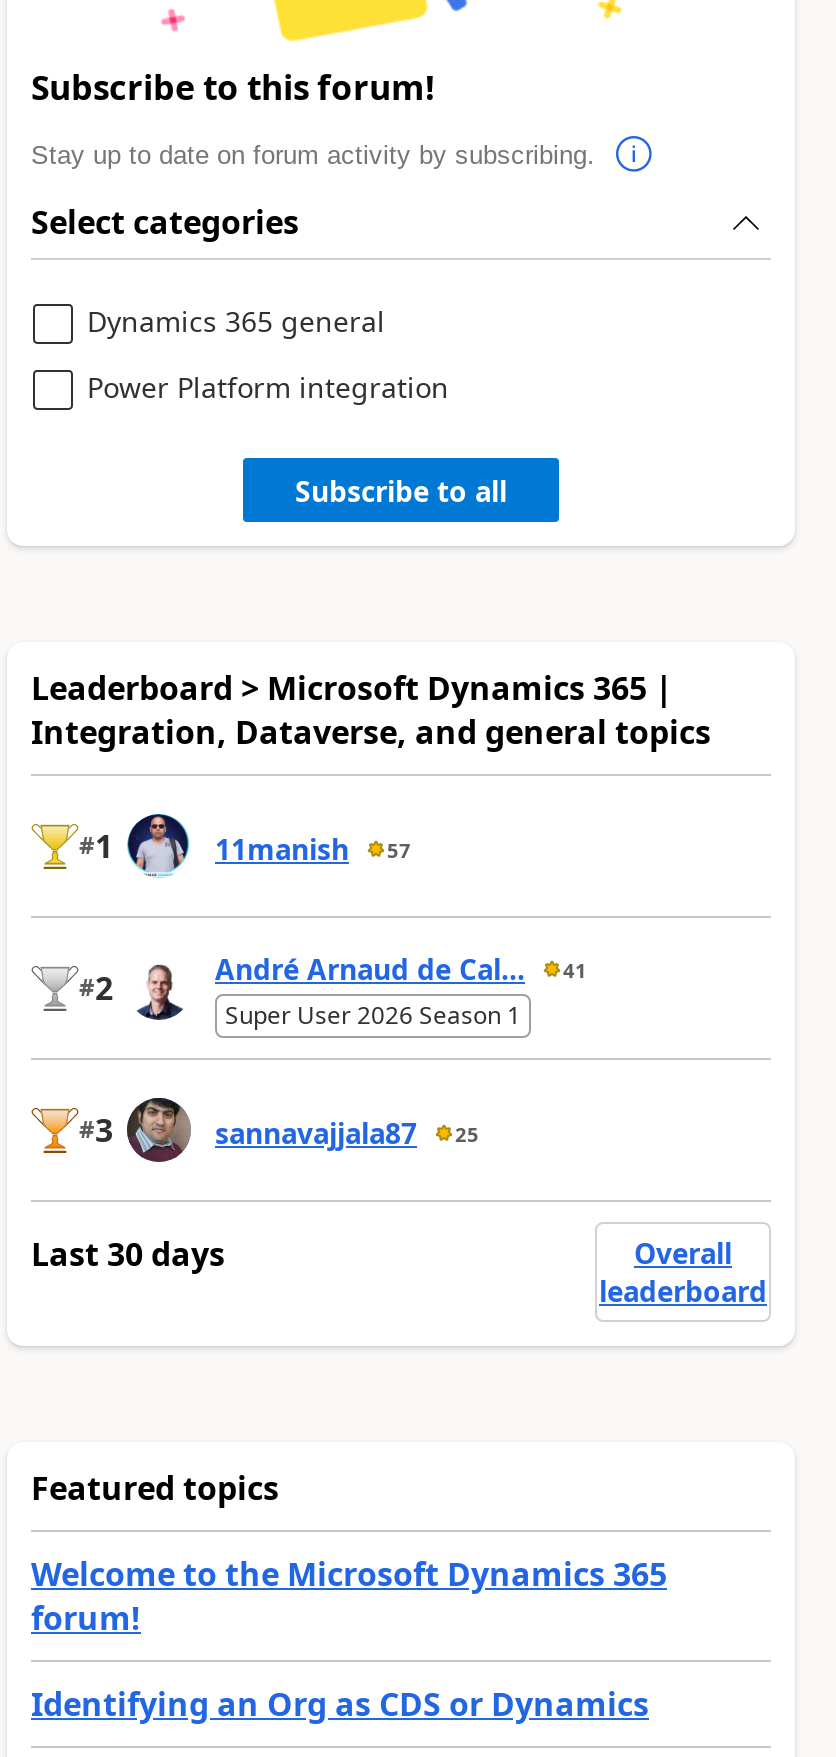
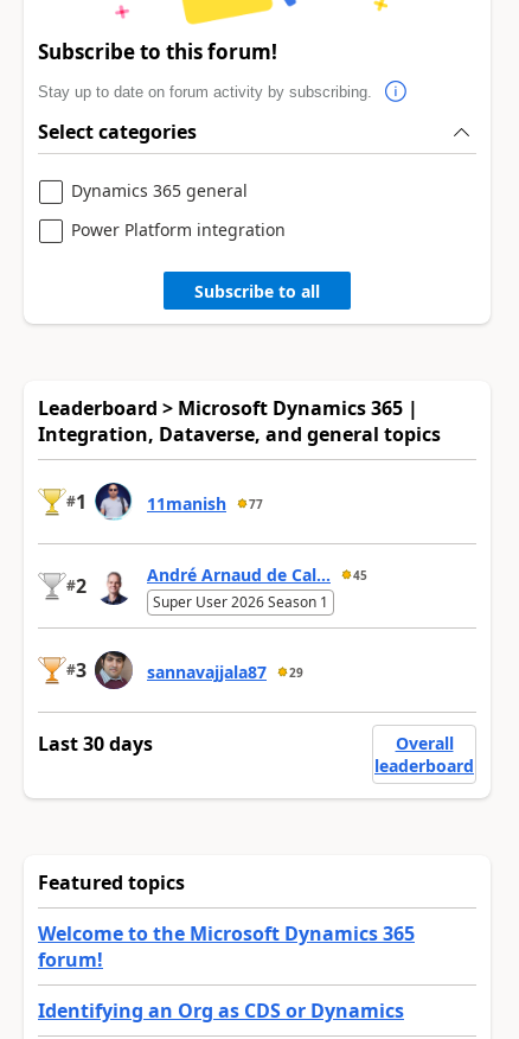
- 11manish 57
+ 11manish 77

- André Arnaud de Cal... 41
+ André Arnaud de Cal... 45

- sannavajjala87 25
+ sannavajjala87 29
